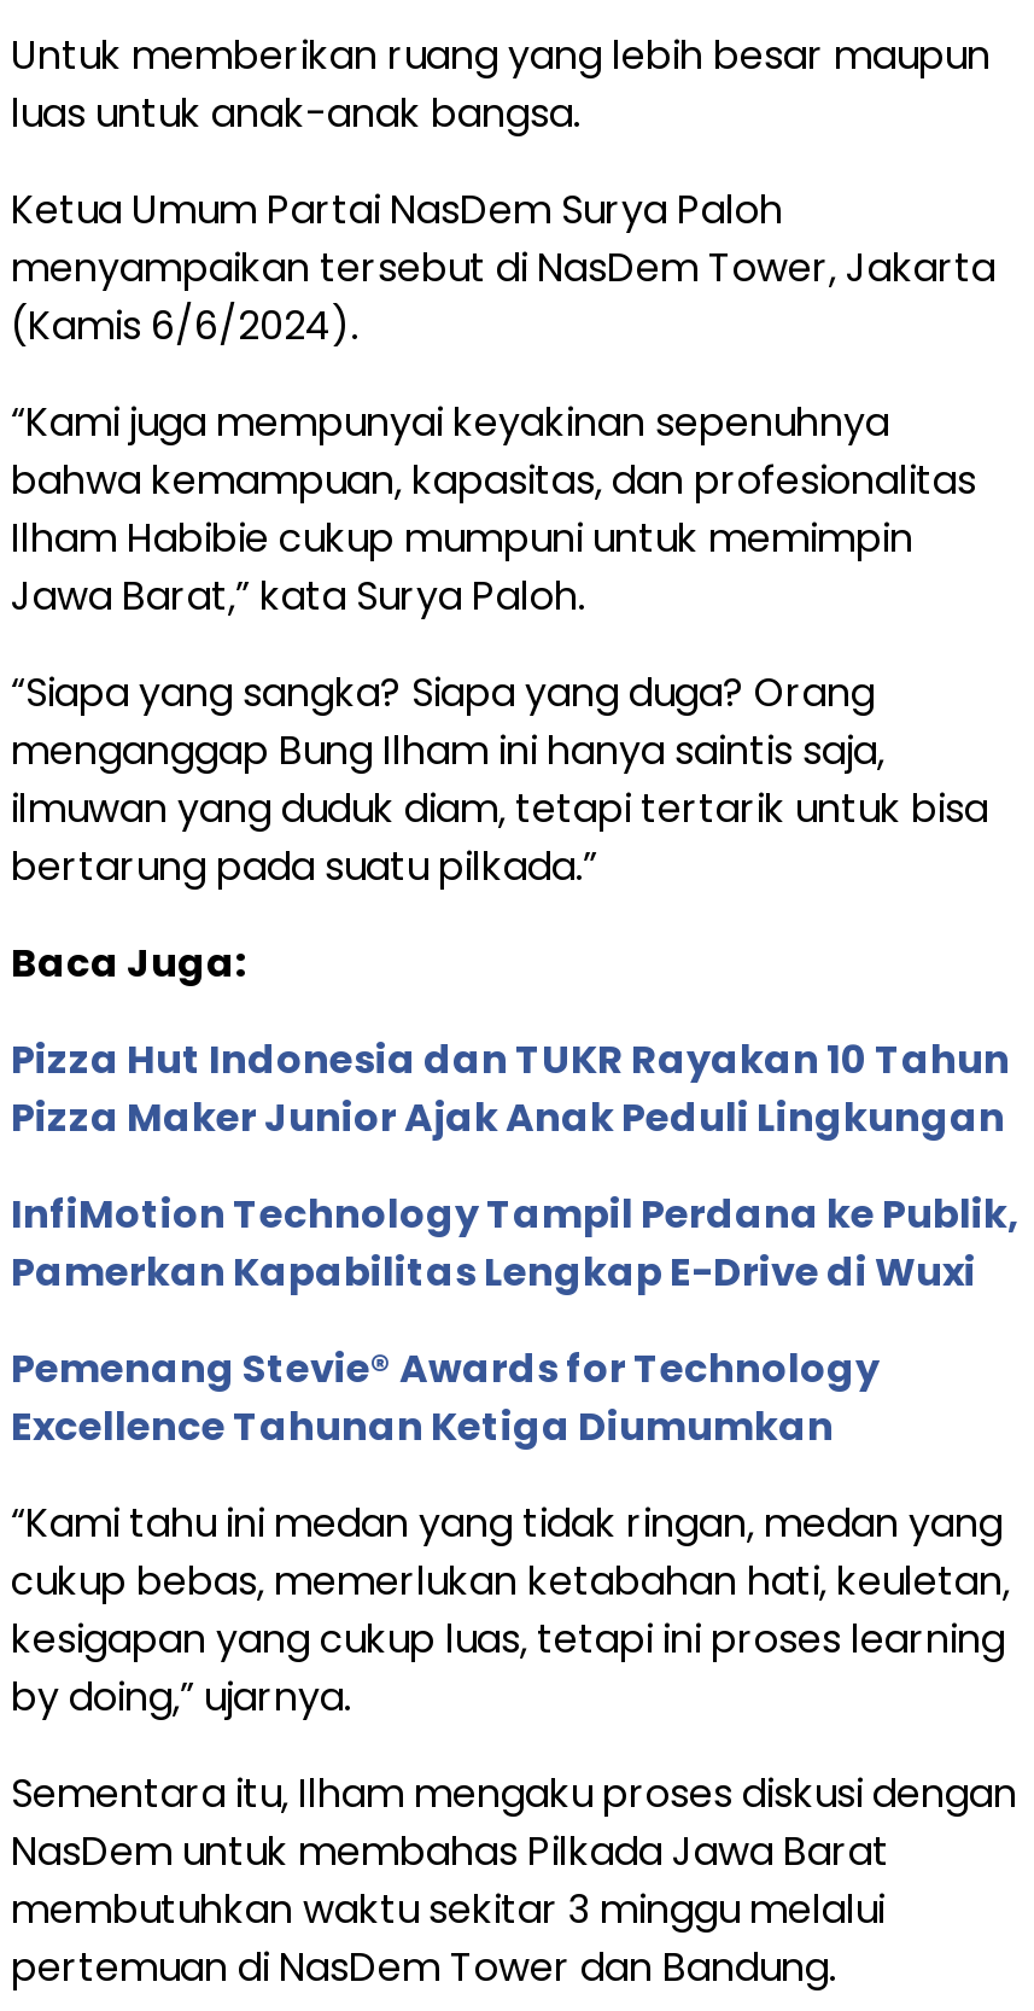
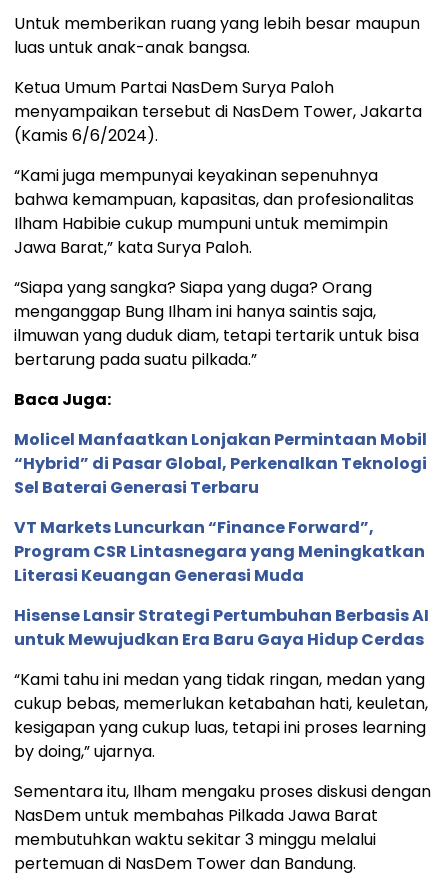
- Pizza Hut Indonesia dan TUKR Rayakan 10 Tahun
- Pizza Maker Junior Ajak Anak Peduli Lingkungan
+ Molicel Manfaatkan Lonjakan Permintaan Mobil
+ “Hybrid” di Pasar Global, Perkenalkan Teknologi
+ Sel Baterai Generasi Terbaru

- InfiMotion Technology Tampil Perdana ke Publik,
- Pamerkan Kapabilitas Lengkap E-Drive di Wuxi
+ VT Markets Luncurkan “Finance Forward”,
+ Program CSR Lintasnegara yang Meningkatkan
+ Literasi Keuangan Generasi Muda

- Pemenang Stevie® Awards for Technology
- Excellence Tahunan Ketiga Diumumkan
+ Hisense Lansir Strategi Pertumbuhan Berbasis AI
+ untuk Mewujudkan Era Baru Gaya Hidup Cerdas
